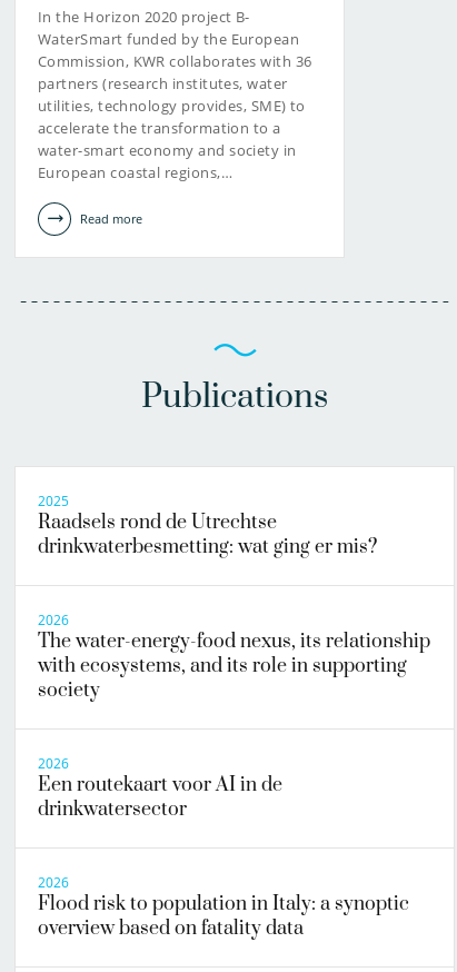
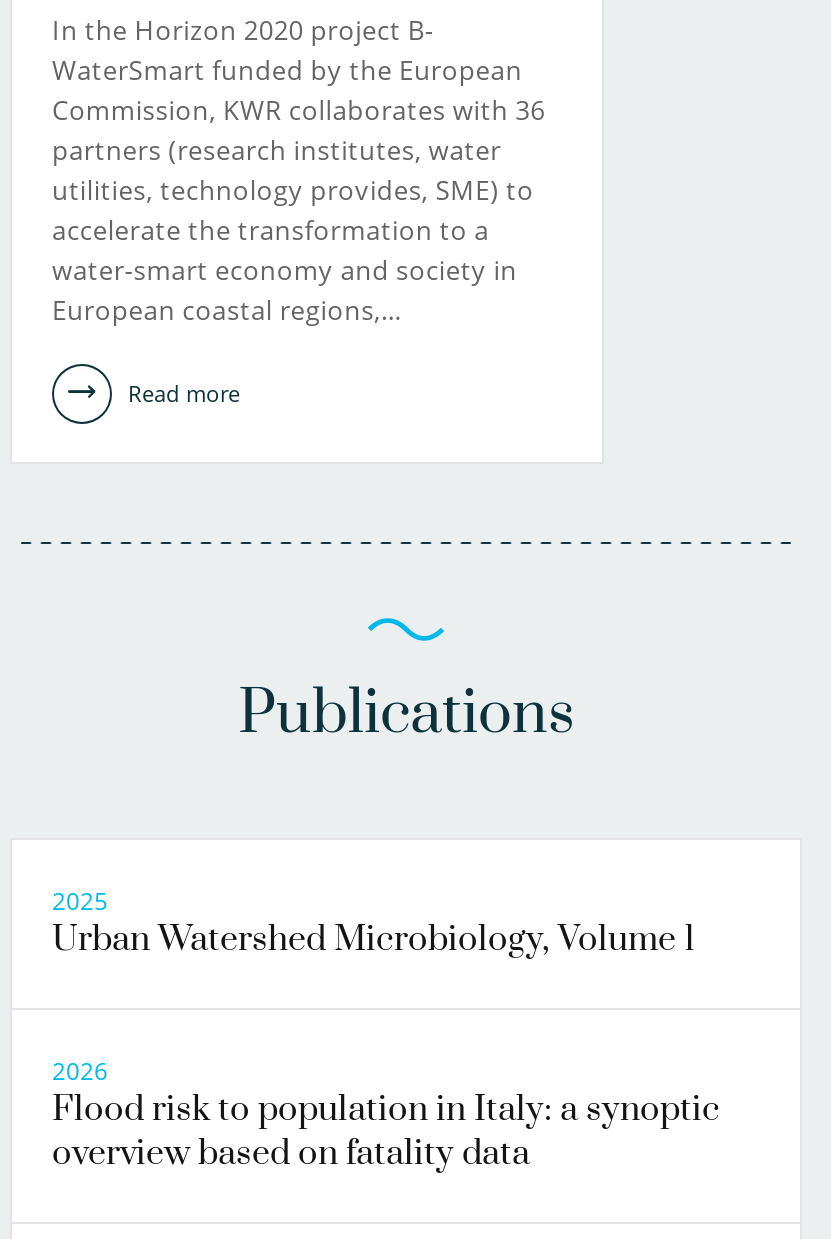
- Raadsels rond de Utrechtse
- drinkwaterbesmetting: wat ging er mis?
- 2026
- The water-energy-food nexus, its relationship
- with ecosystems, and its role in supporting
- society
- 2026
- Een routekaart voor AI in de
- drinkwatersector
+ Urban Watershed Microbiology, Volume 1
